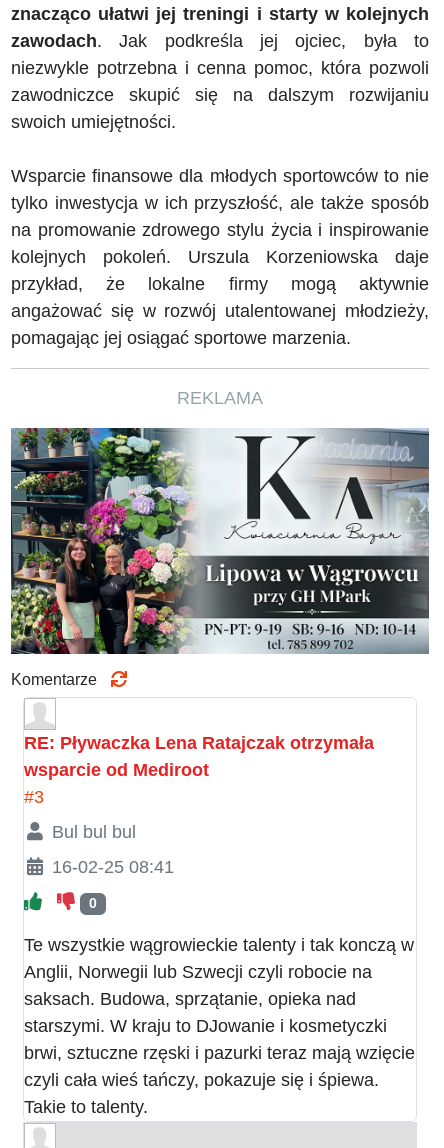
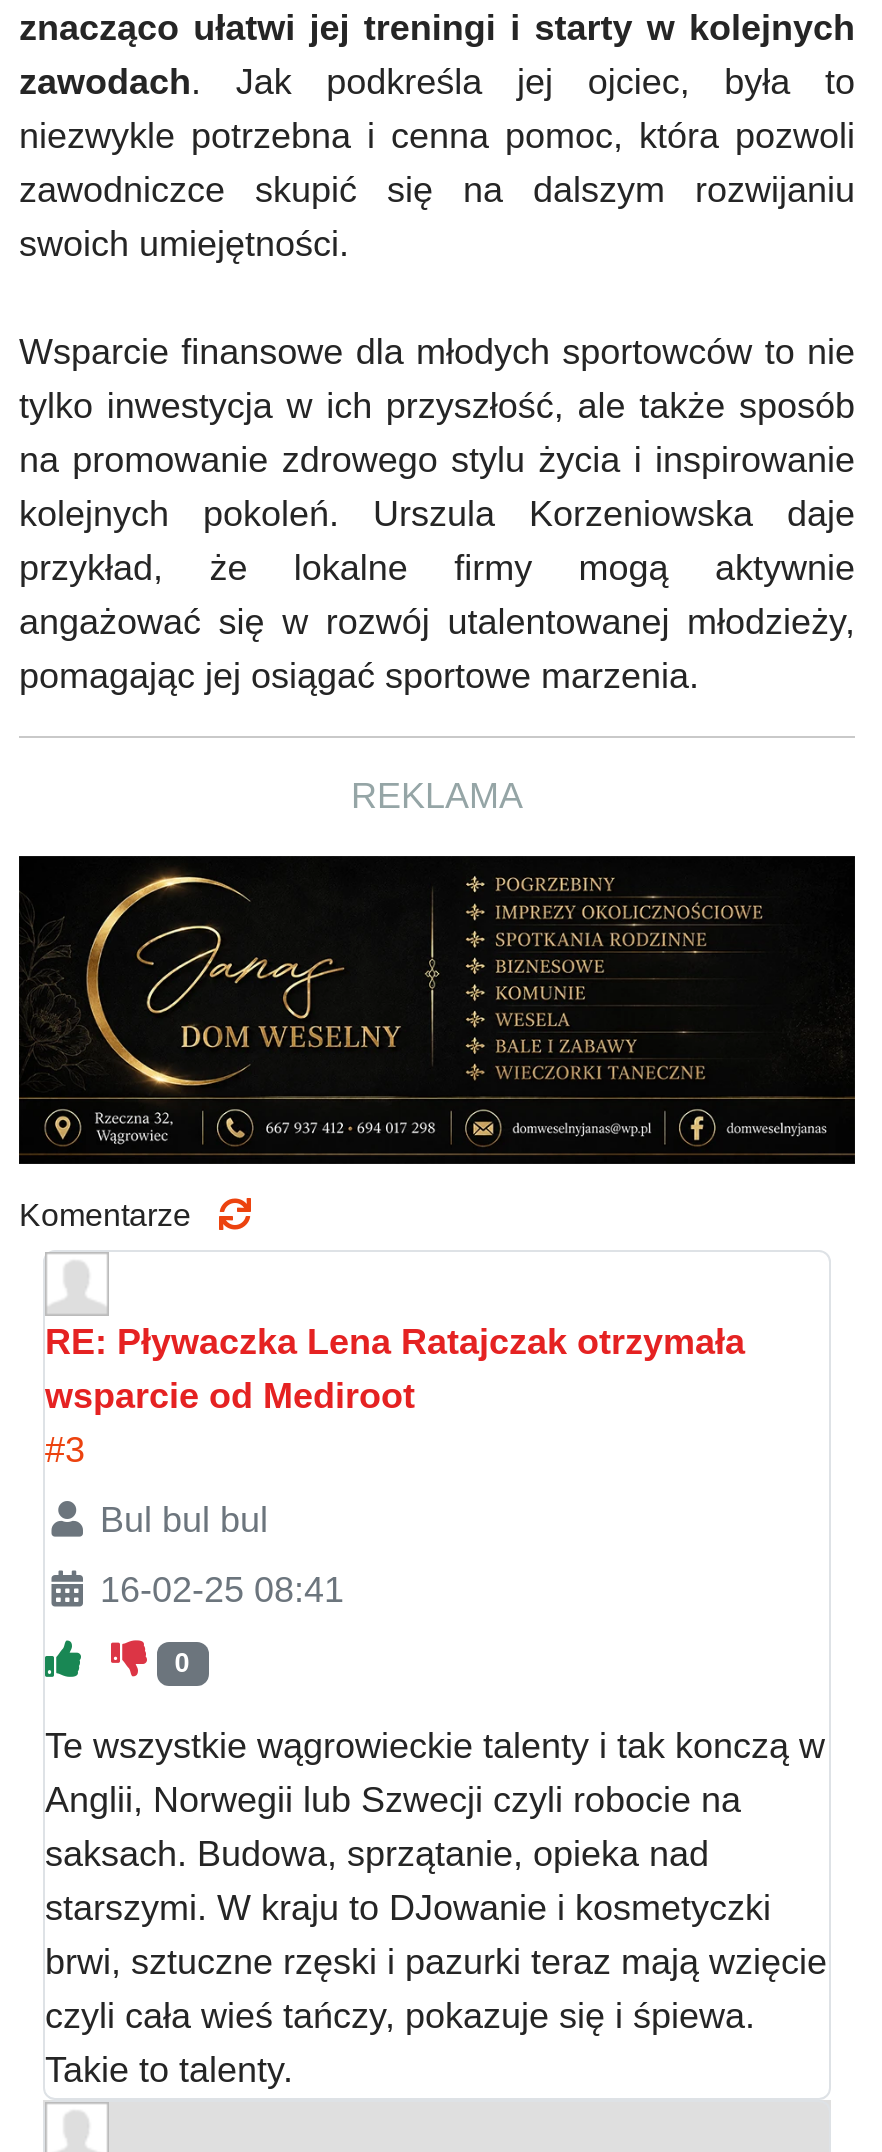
- [image]
+ [image]
